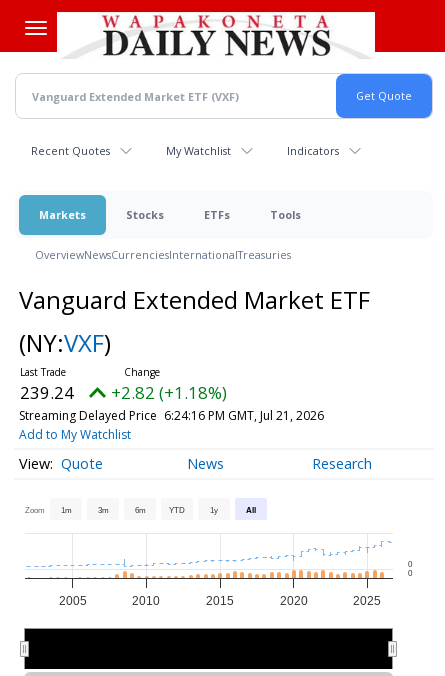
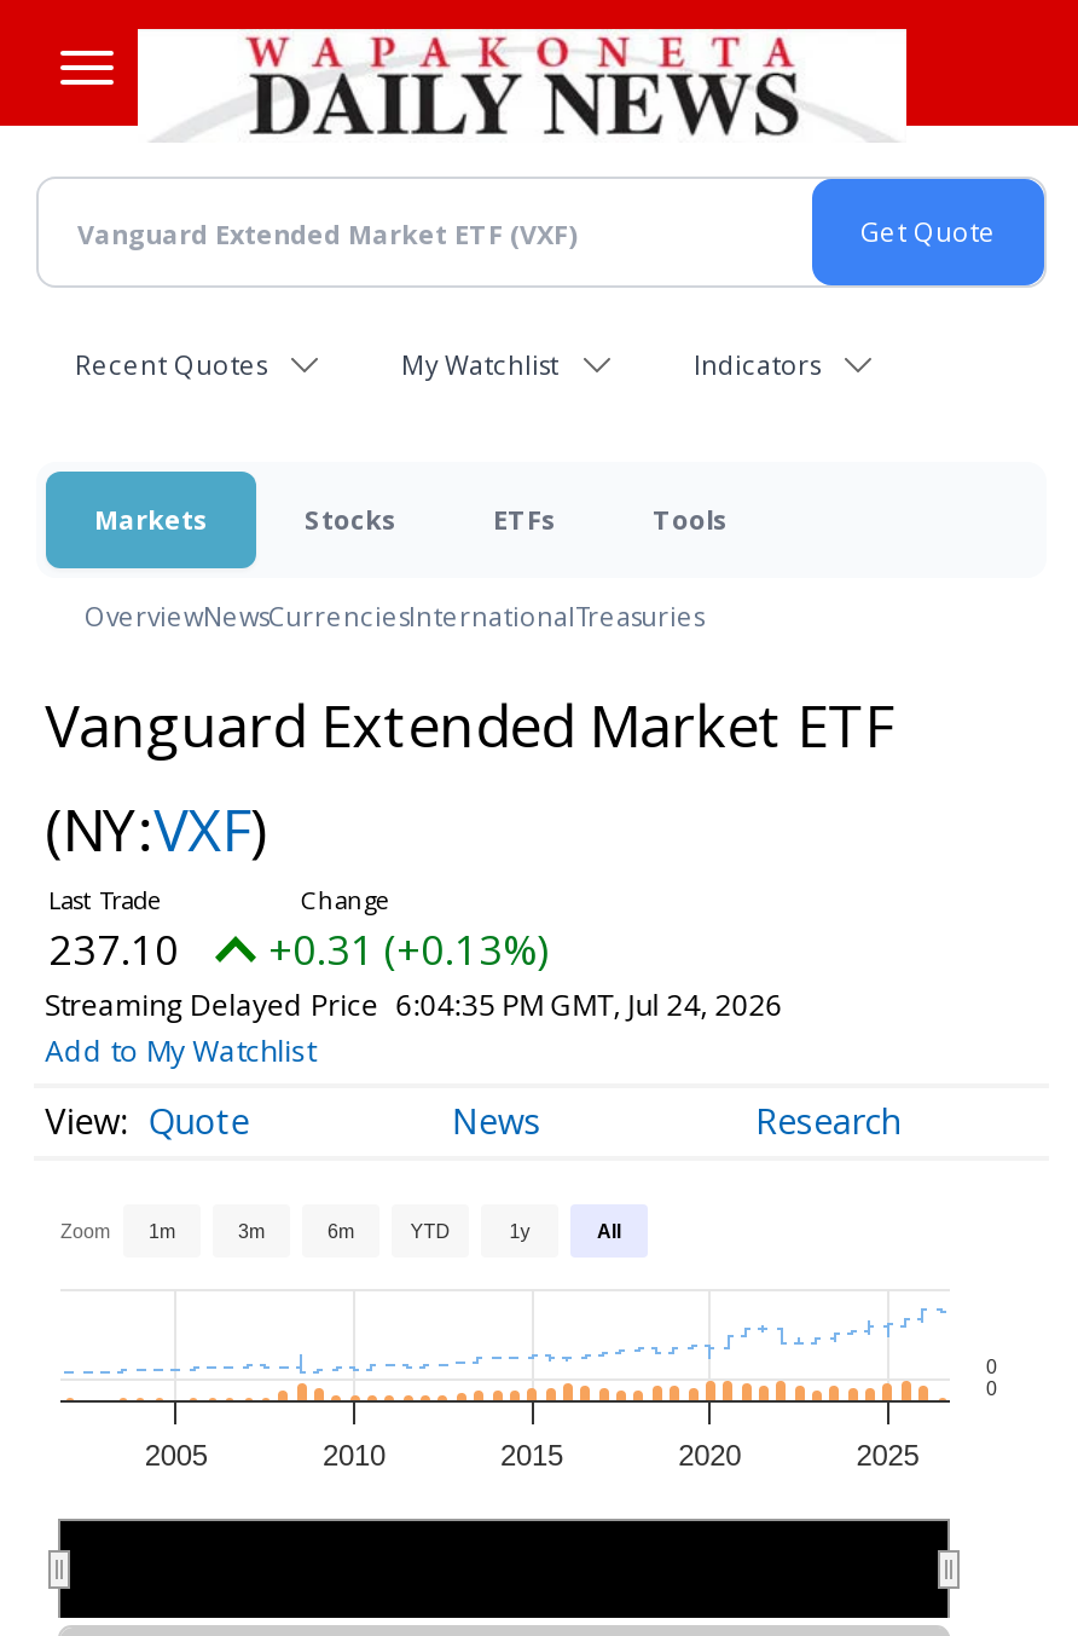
- 239.24
+ 237.10

- +2.82 (+1.18%)
+ +0.31 (+0.13%)

- Streaming Delayed Price 6:24:16 PM GMT, Jul 21, 2026
+ Streaming Delayed Price 6:04:35 PM GMT, Jul 24, 2026
